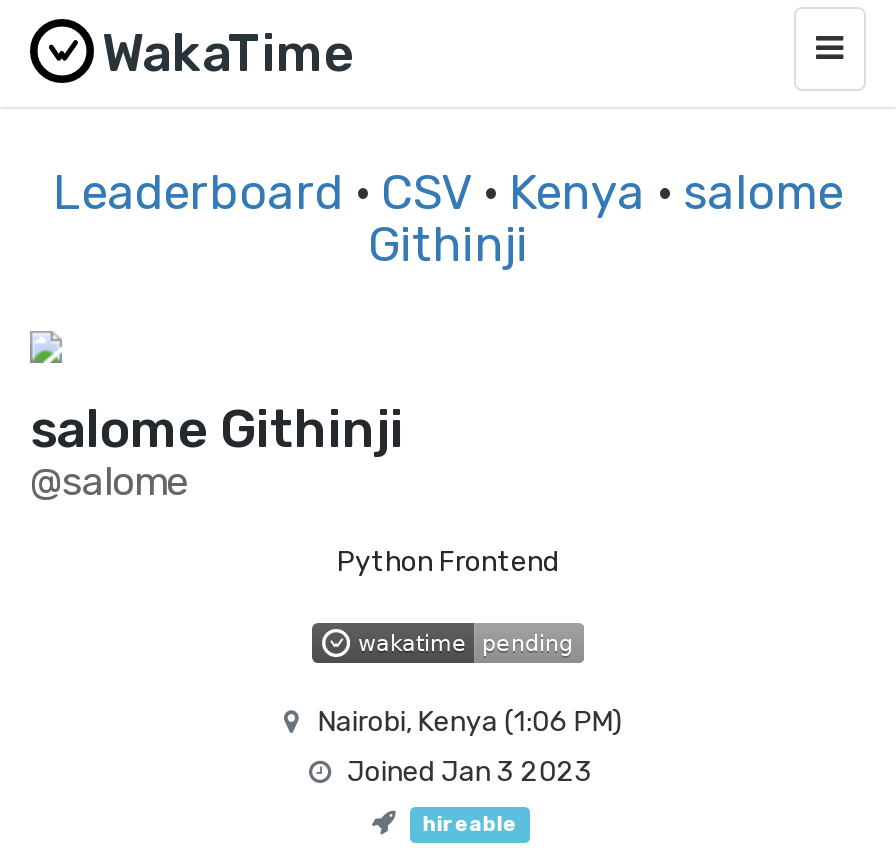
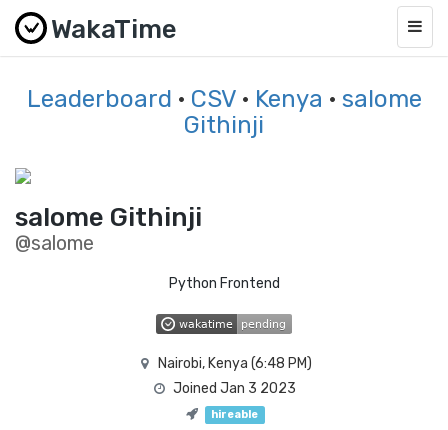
- Nairobi, Kenya (1:06 PM)
+ Nairobi, Kenya (6:48 PM)
